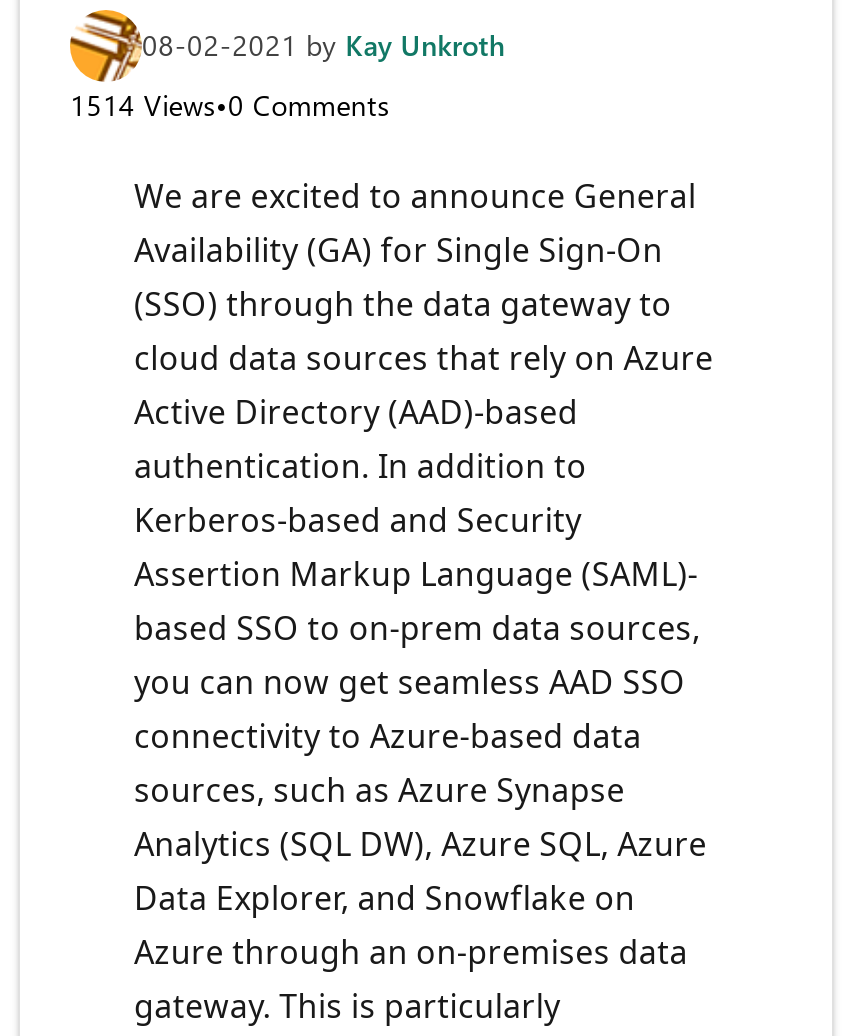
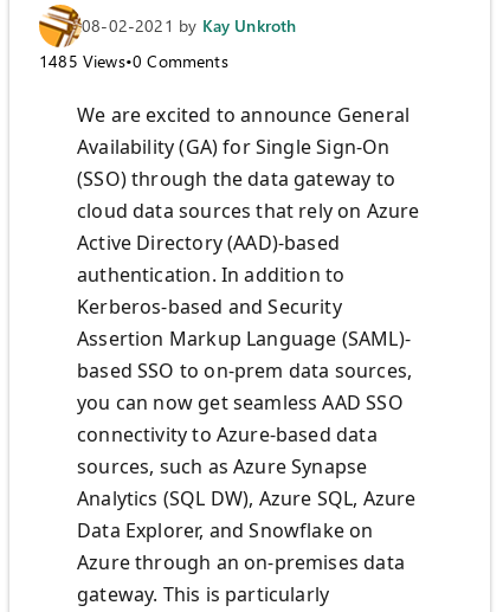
- 1514 Views•0 Comments
+ 1485 Views•0 Comments
